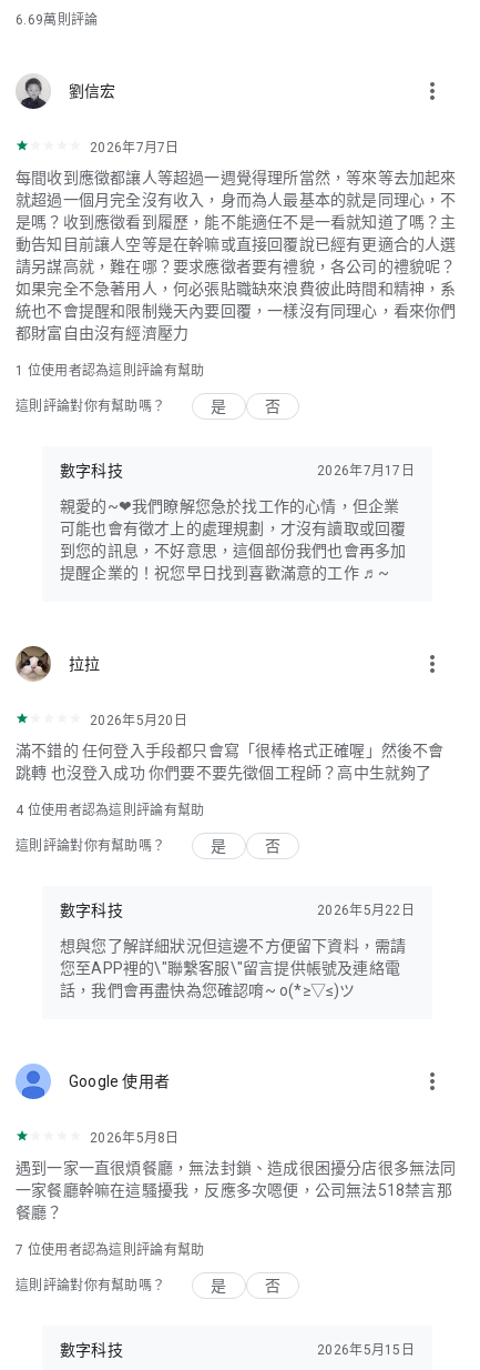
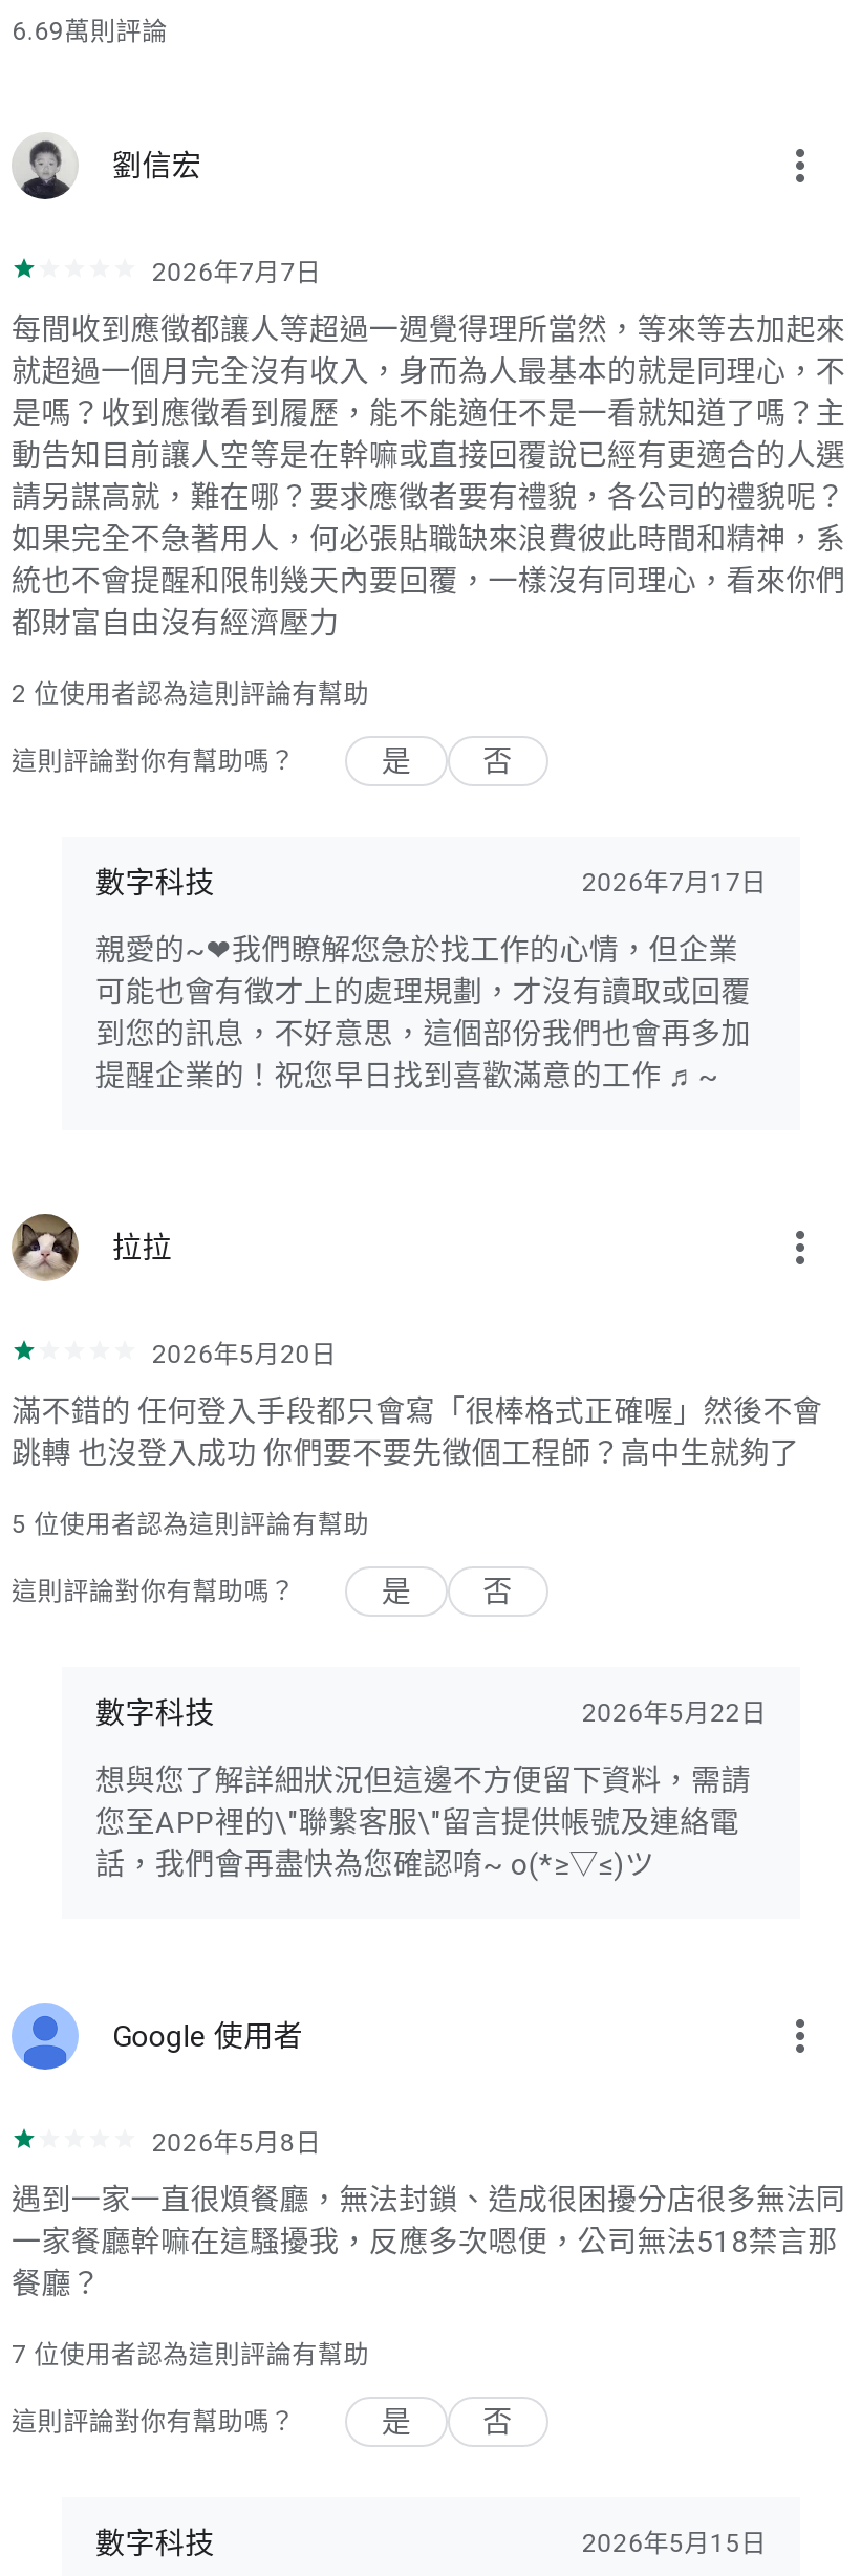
- 1 位使用者認為這則評論有幫助
+ 2位使用者認為這則評論有幫助

- 4位使用者認為這則評論有幫助
+ 5位使用者認為這則評論有幫助
